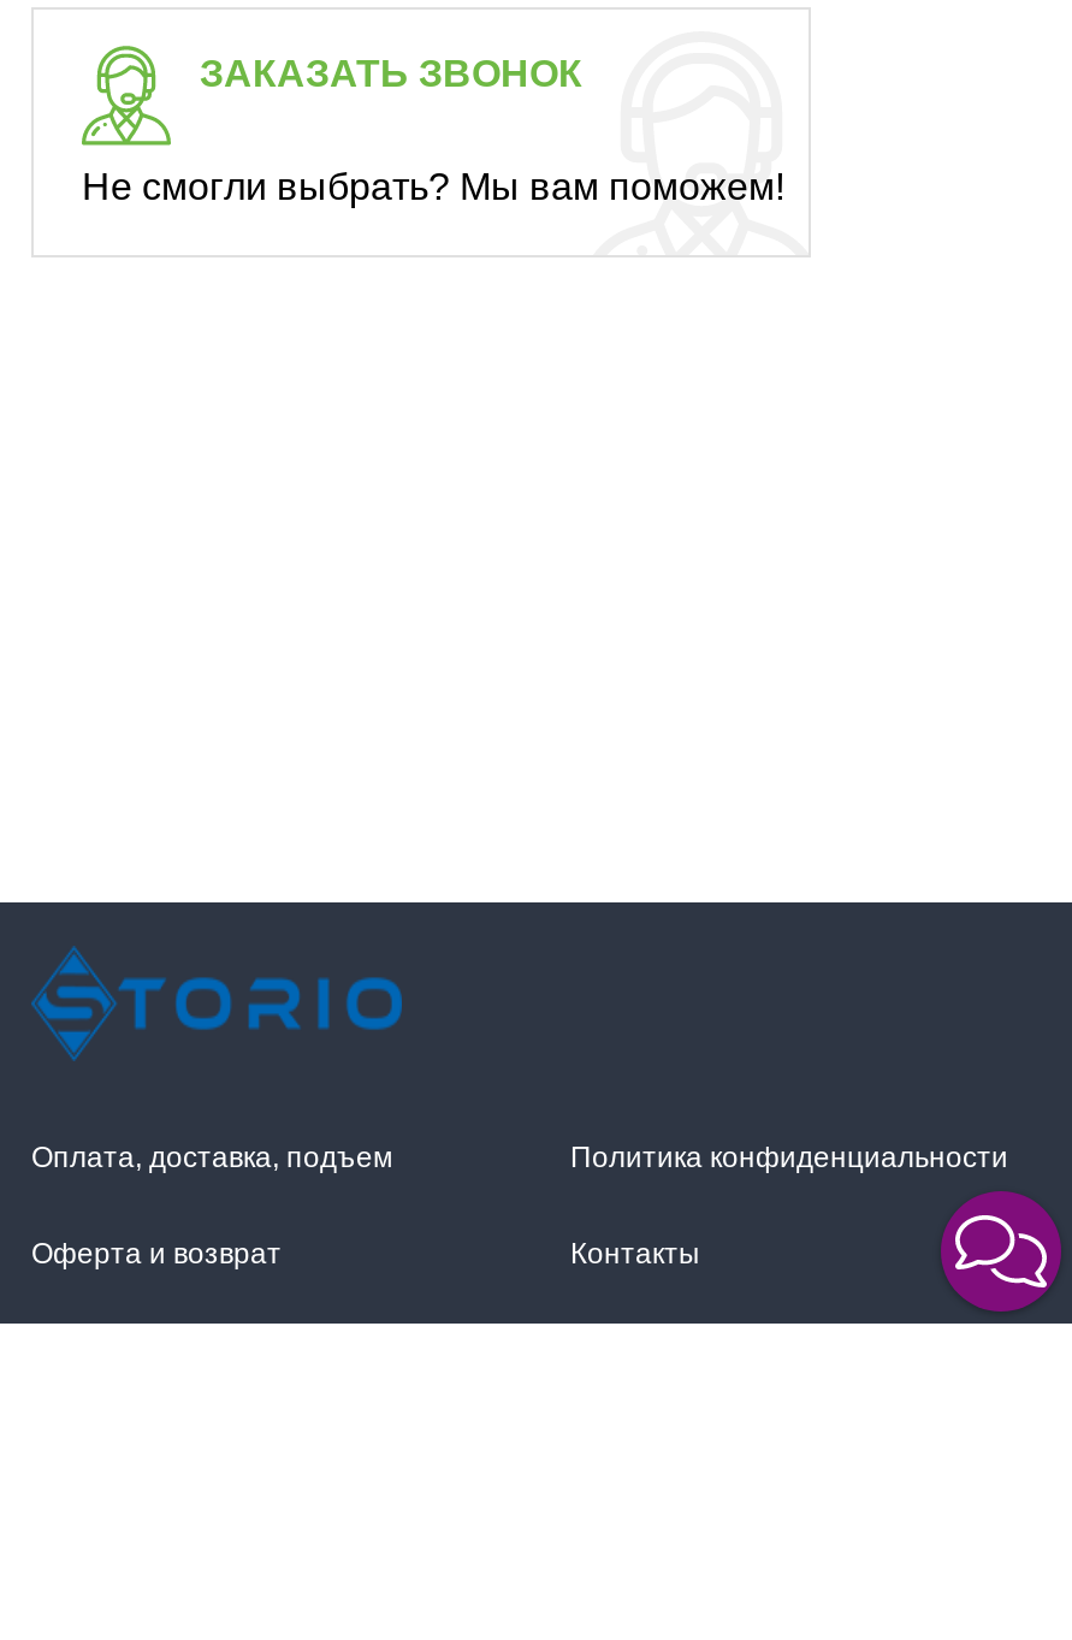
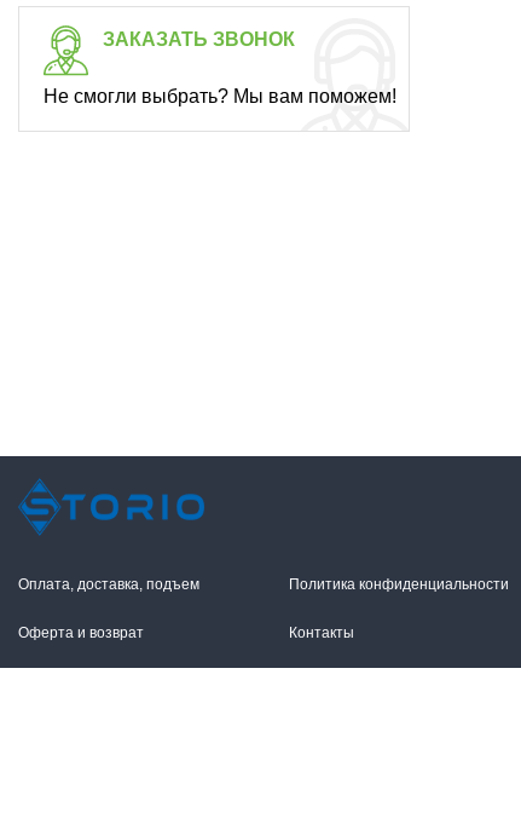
- [image]
